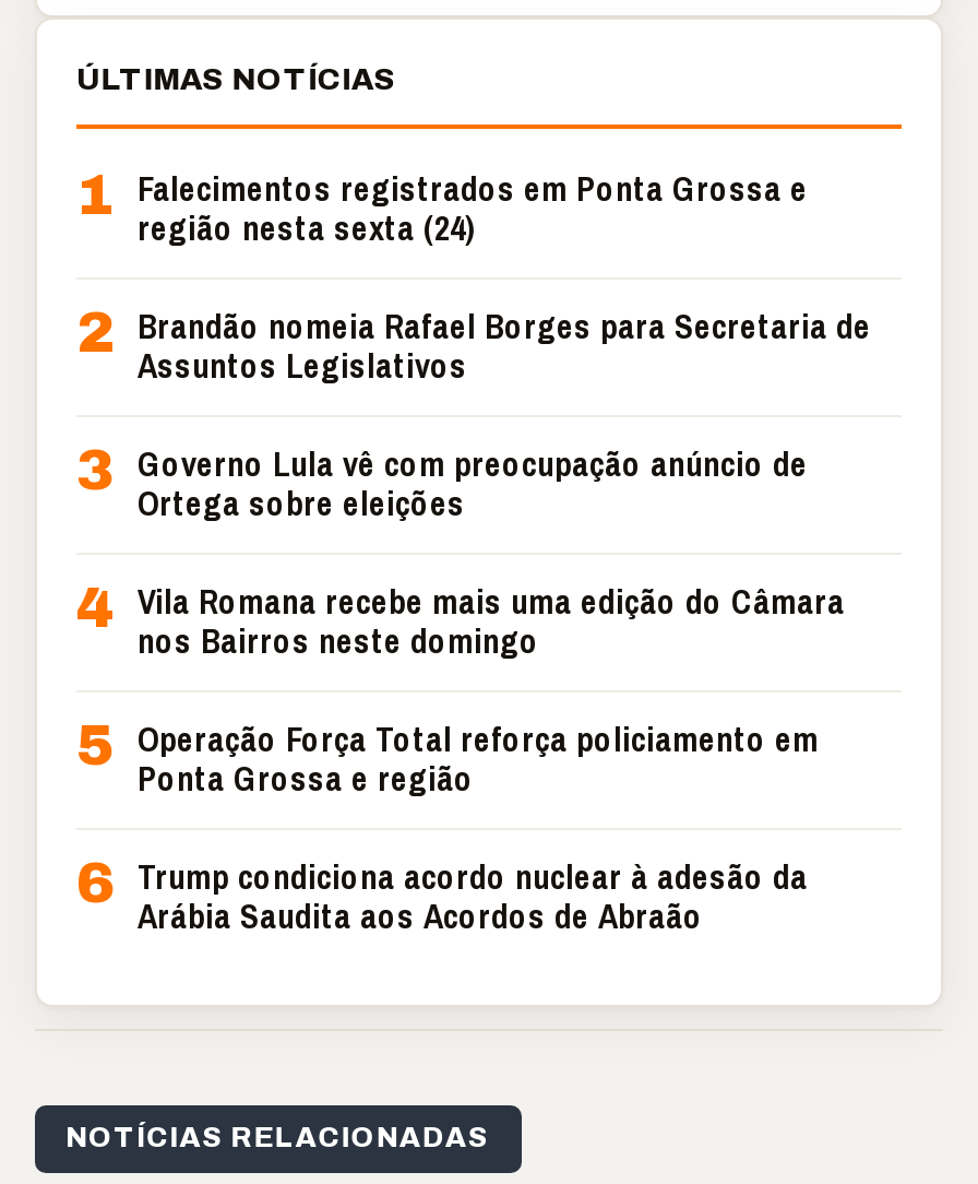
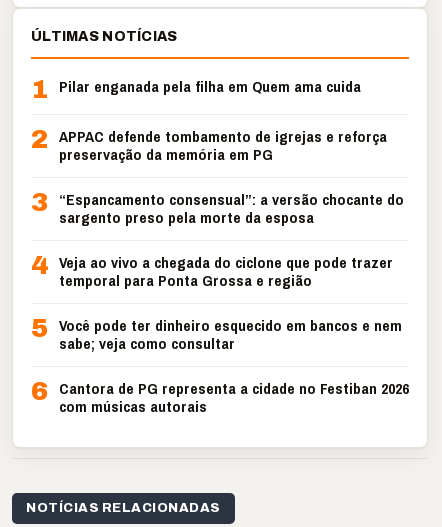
- 1 Falecimentos registrados em Ponta Grossa e
- região nesta sexta (24)
+ 1 Pilar enganada pela filha em Quem ama cuida

- 2 Brandão nomeia Rafael Borges para Secretaria de
- Assuntos Legislativos
+ 2 APPAC defende tombamento de igrejas e reforça
+ preservação da memória em PG

- 3 Governo Lula vê com preocupação anúncio de
- Ortega sobre eleições
+ 3 “Espancamento consensual”: a versão chocante do
+ sargento preso pela morte da esposa

- 4 Vila Romana recebe mais uma edição do Câmara
- nos Bairros neste domingo
+ 4 Veja ao vivo a chegada do ciclone que pode trazer
+ temporal para Ponta Grossa e região

- 5 Operação Força Total reforça policiamento em
- Ponta Grossa e região
+ 5 Você pode ter dinheiro esquecido em bancos e nem
+ sabe; veja como consultar

- 6 Trump condiciona acordo nuclear à adesão da
- Arábia Saudita aos Acordos de Abraão
+ 6 Cantora de PG representa a cidade no Festiban 2026
+ com músicas autorais
